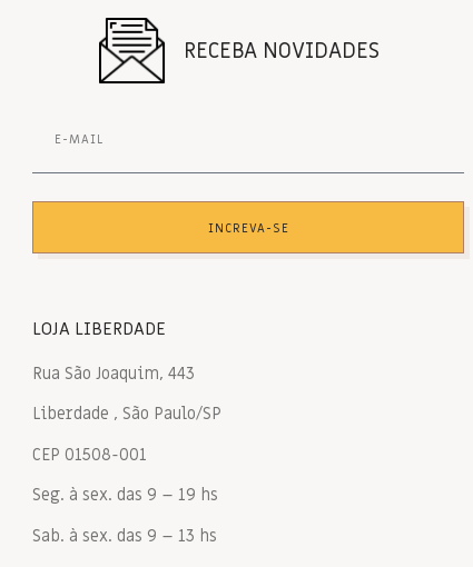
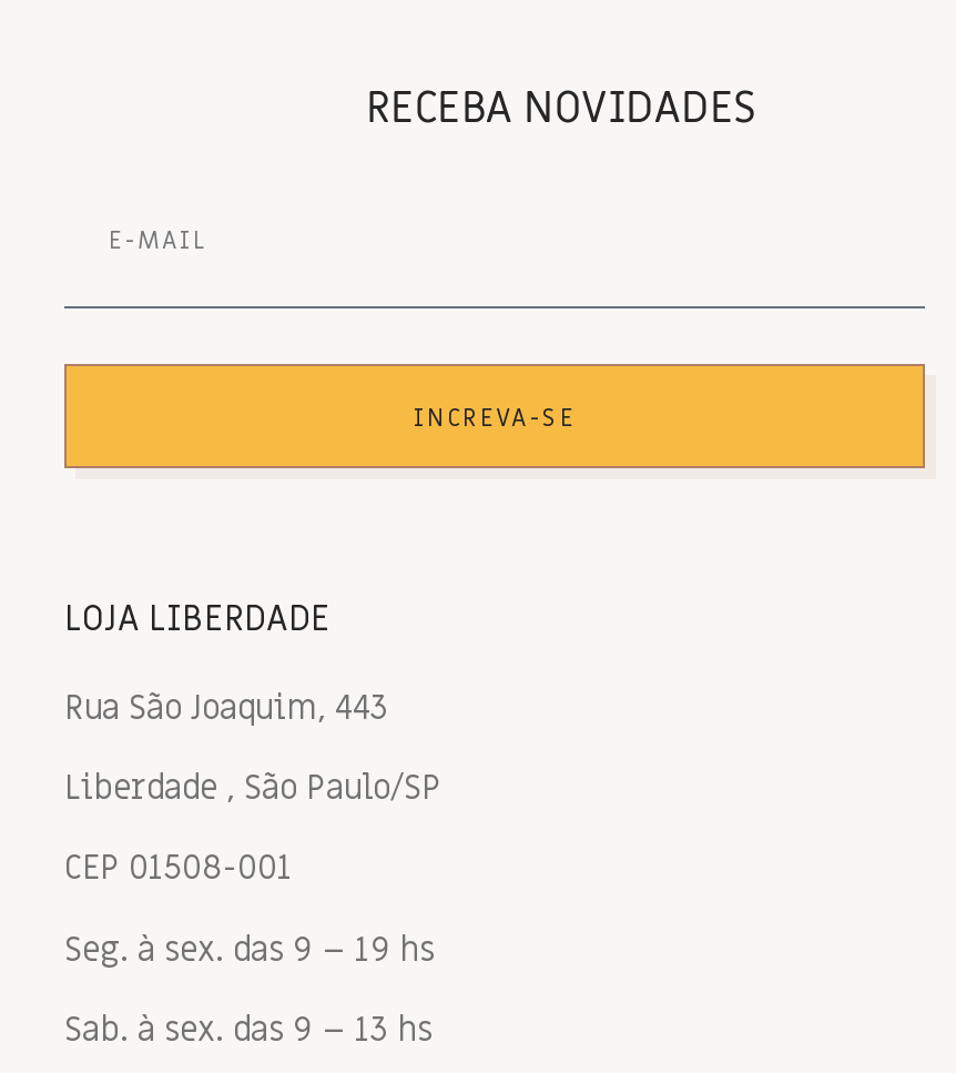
- [image]
